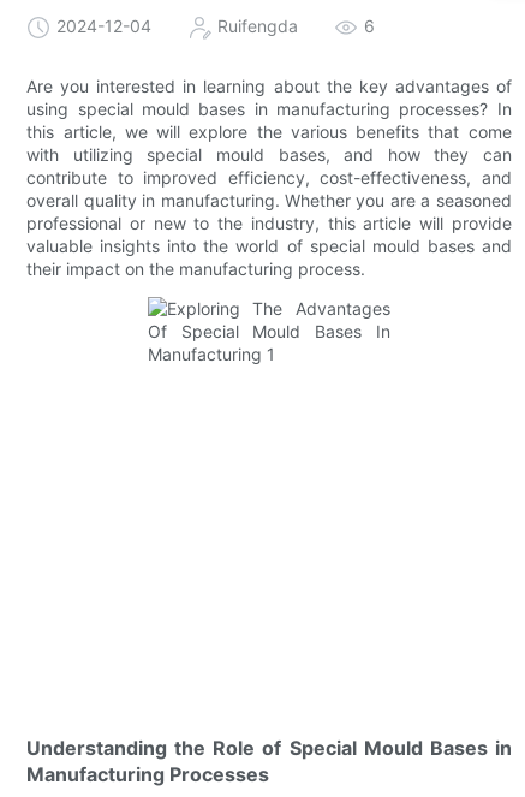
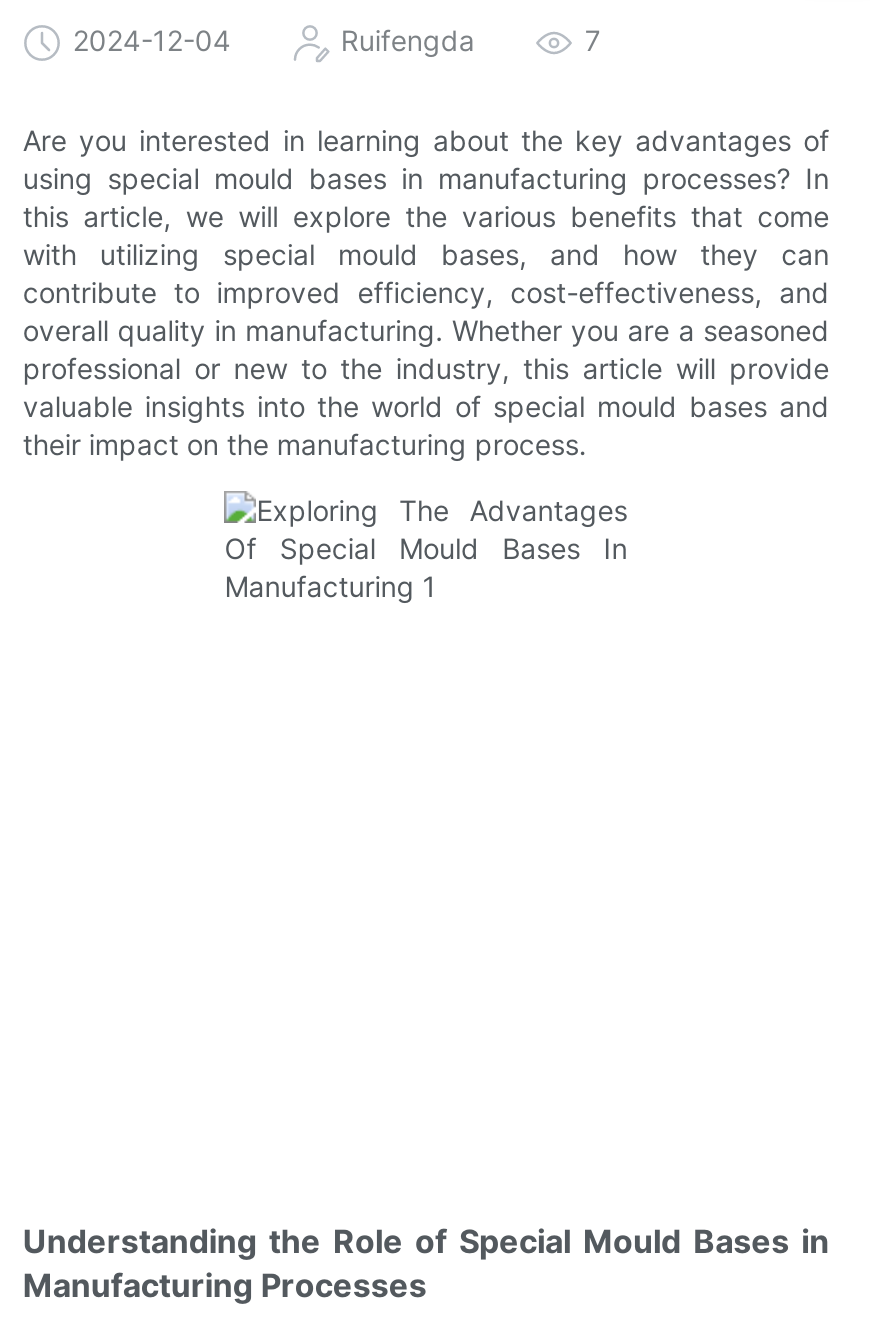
- 6
+ 7
